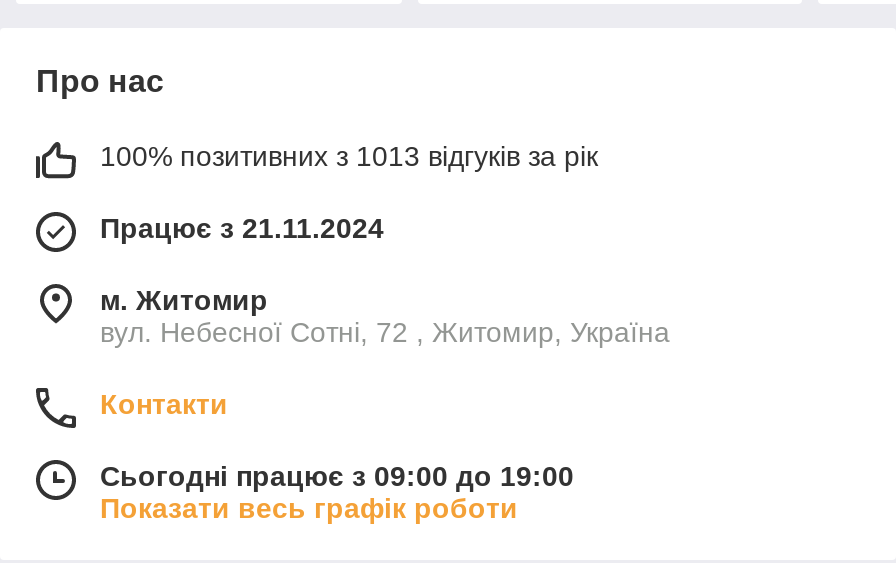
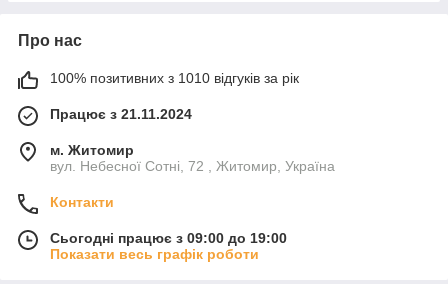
- 100% позитивних з 1013 відгуків за рік
+ 100% позитивних з 1010 відгуків за рік
